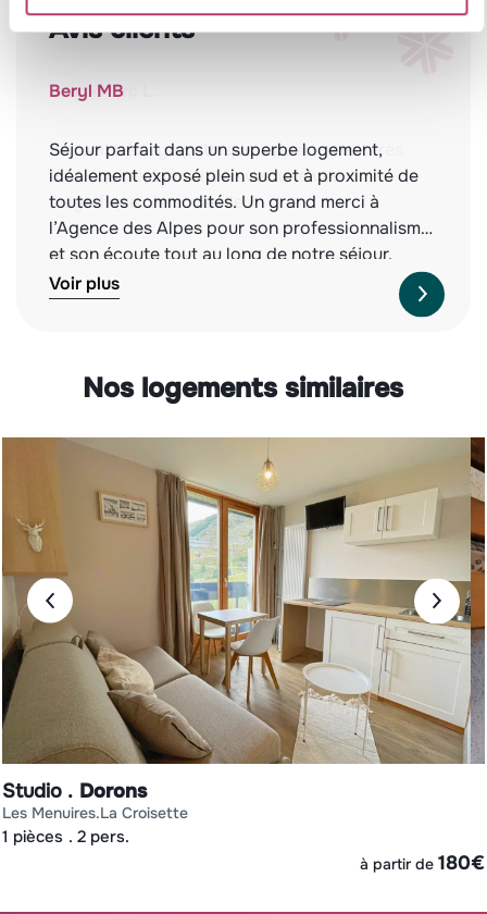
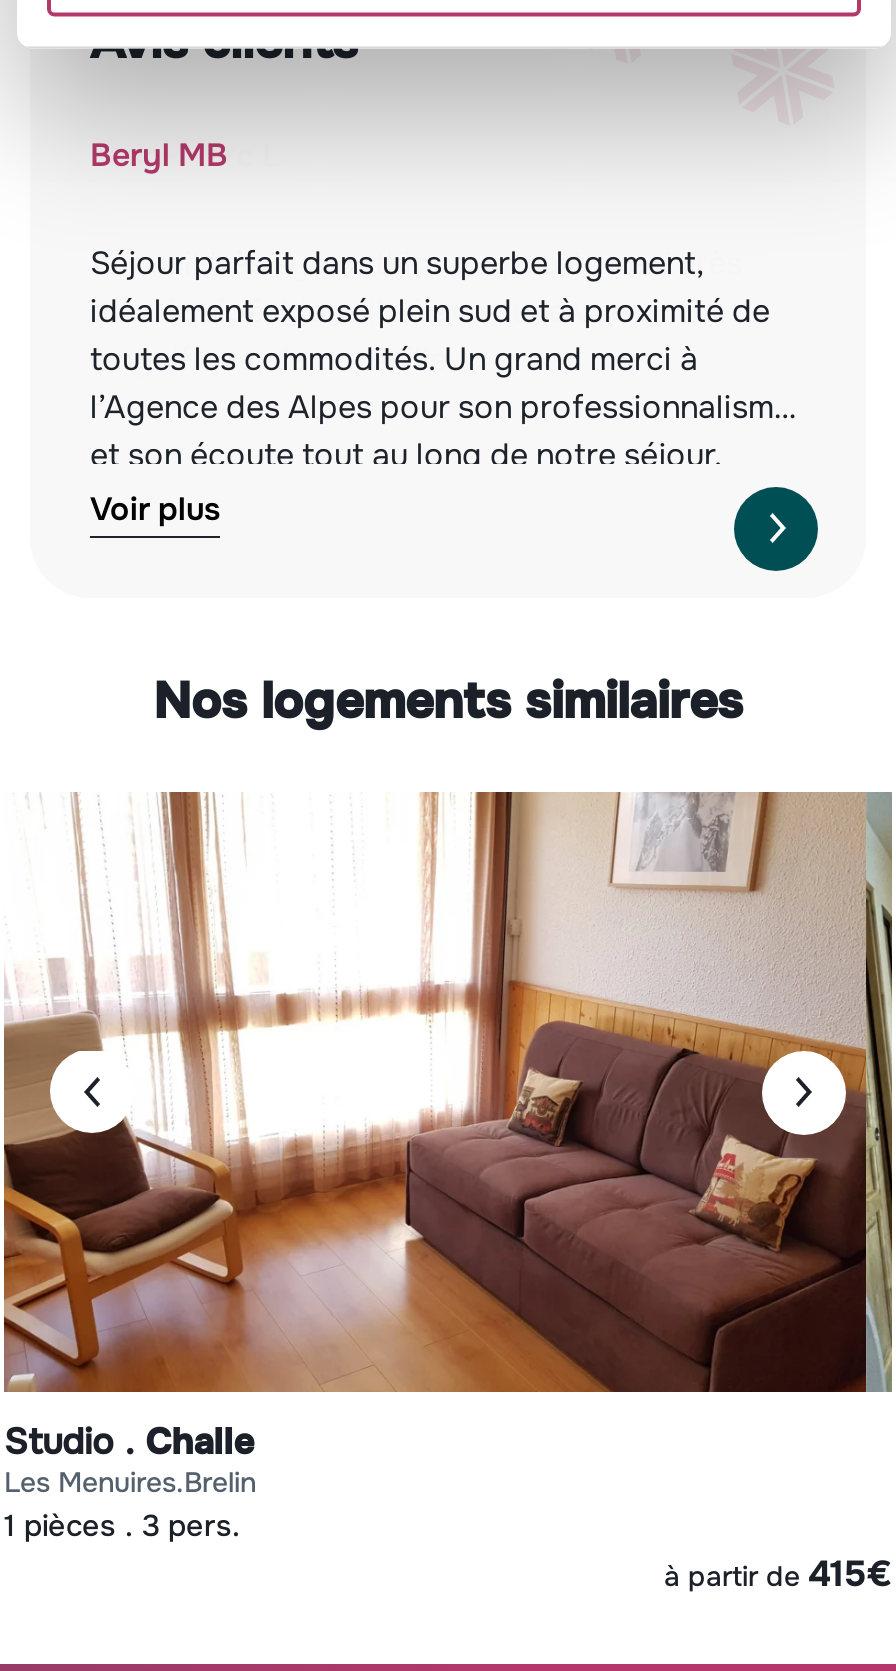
- [image]
- Dorons
+ [image]
+ Challe

- la croisette
+ brelin

- 1 pièces 2 pers.
+ 1 pièces 3 pers.

- à partir de 180€
+ à partir de 415€
